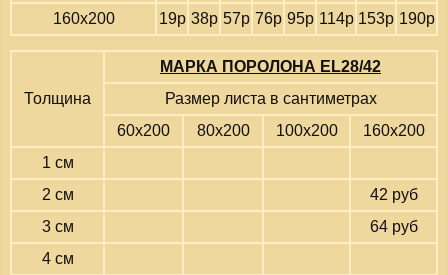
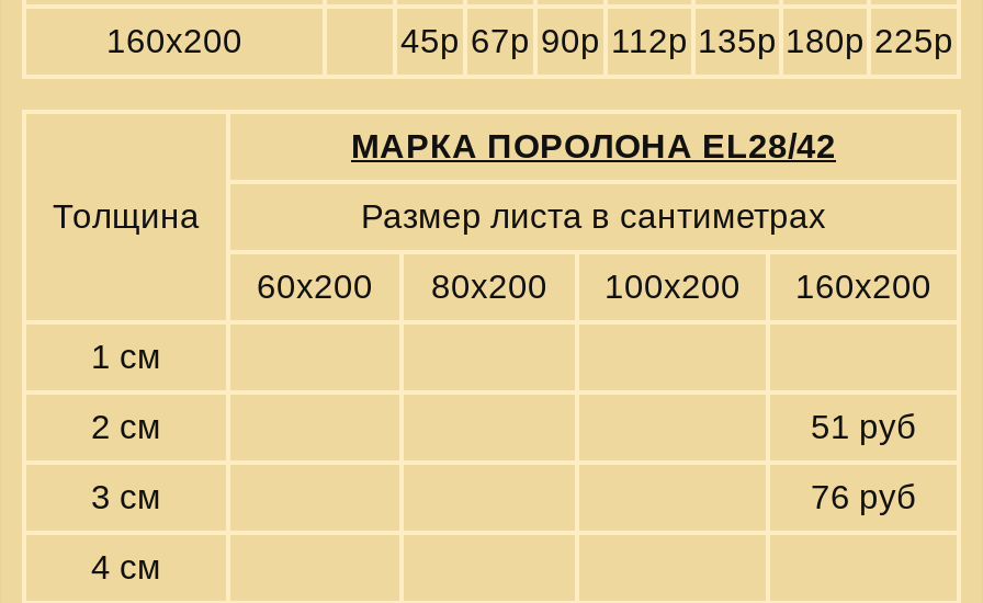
- 19р 38р 57р 76р 95р 114р 153р 190р
+ 45р 67р 90р 112р 135р 180р 225р

- 42 руб
+ 51 руб

- 64 руб
+ 76 руб
